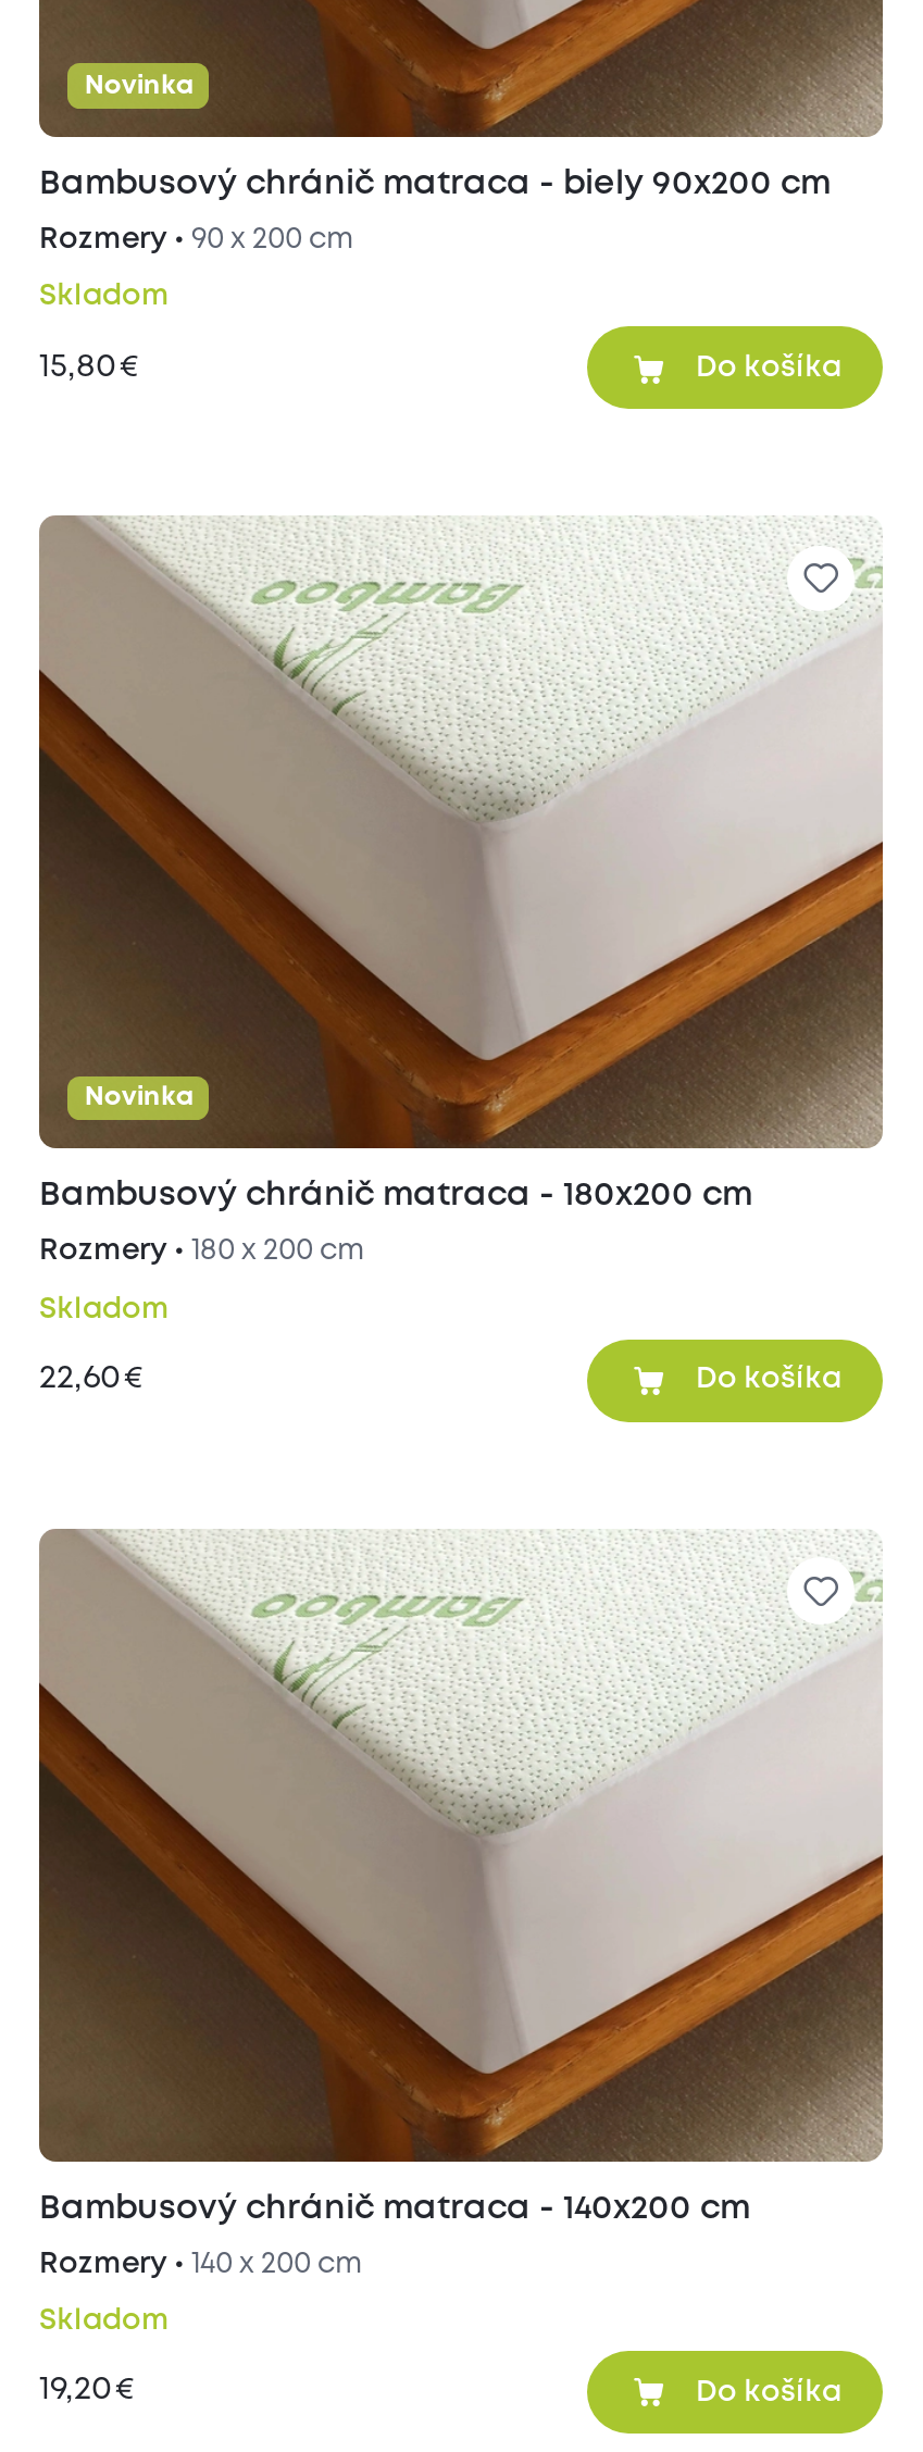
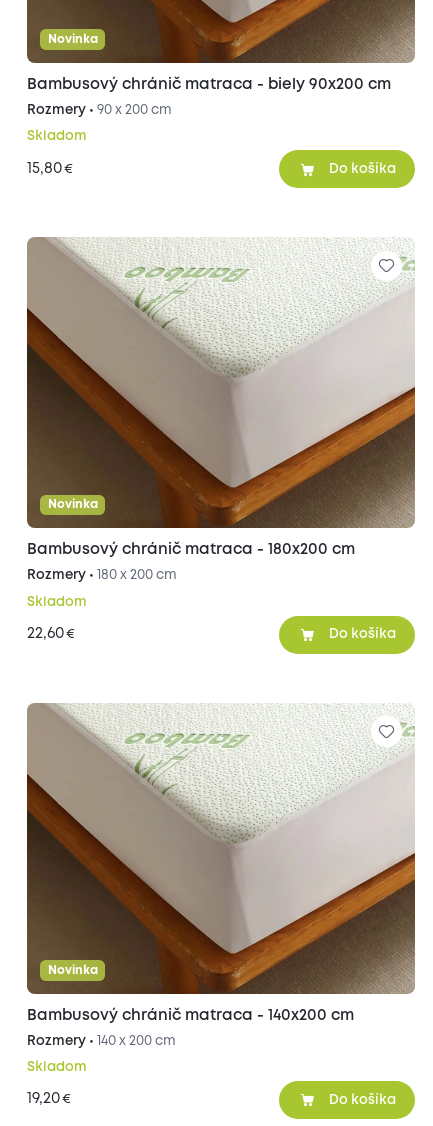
+ Novinka
